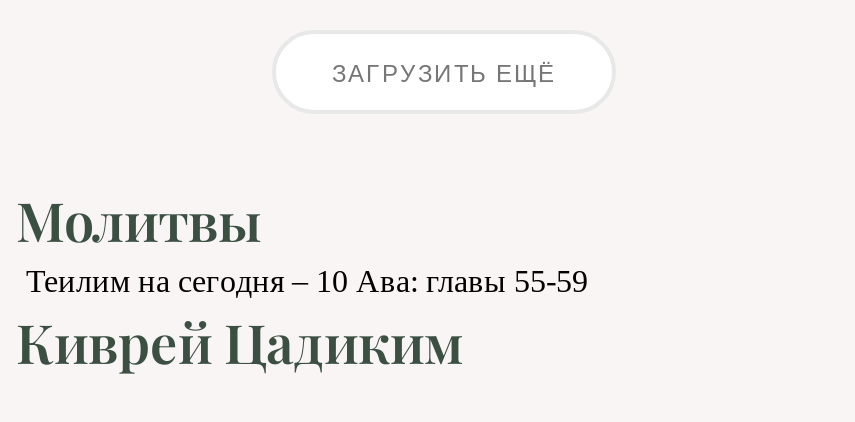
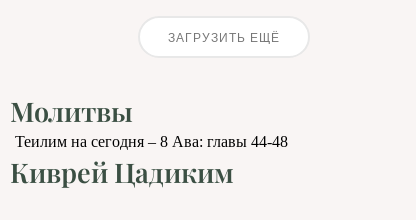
- Теилим на сегодня – 10 Ава: главы 55-59
+ Теилим на сегодня – 8 Ава: главы 44-48
